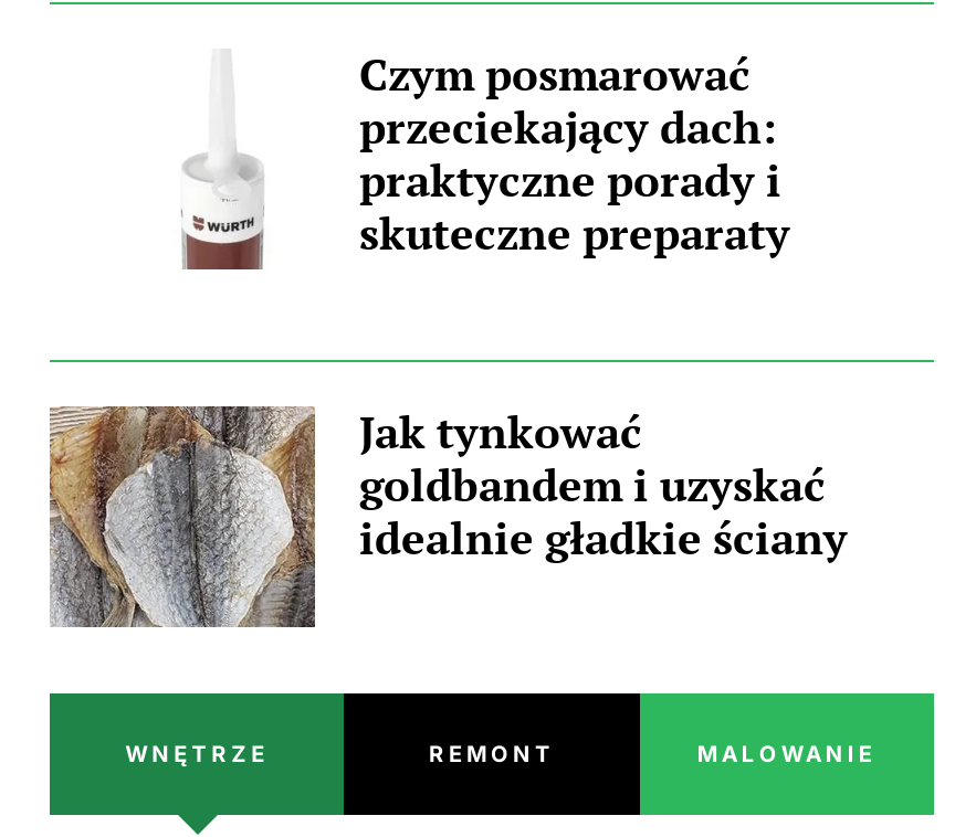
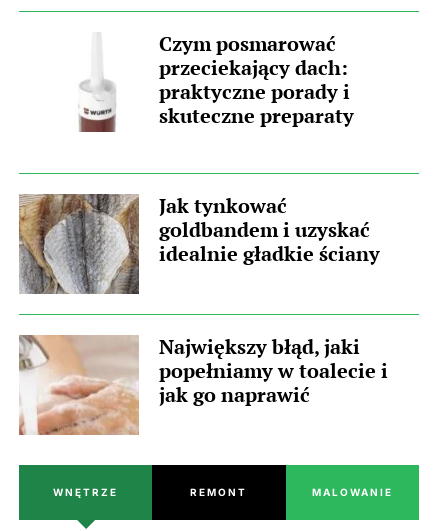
+ [image]
+ Największy błąd, jaki
+ popełniamy w toalecie i
+ jak go naprawić
